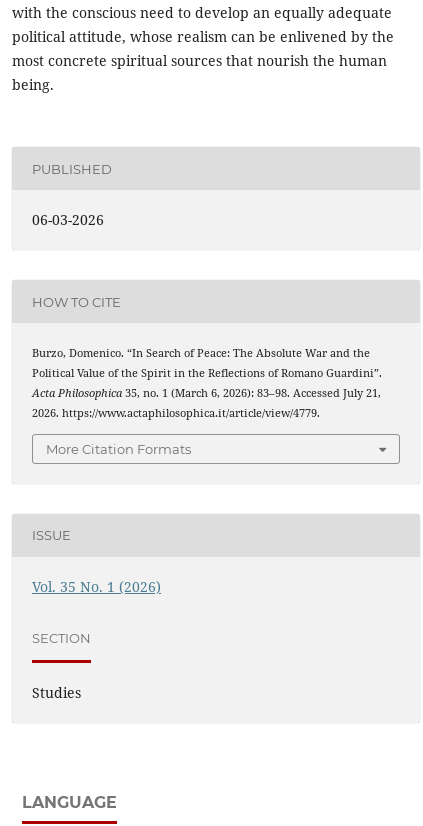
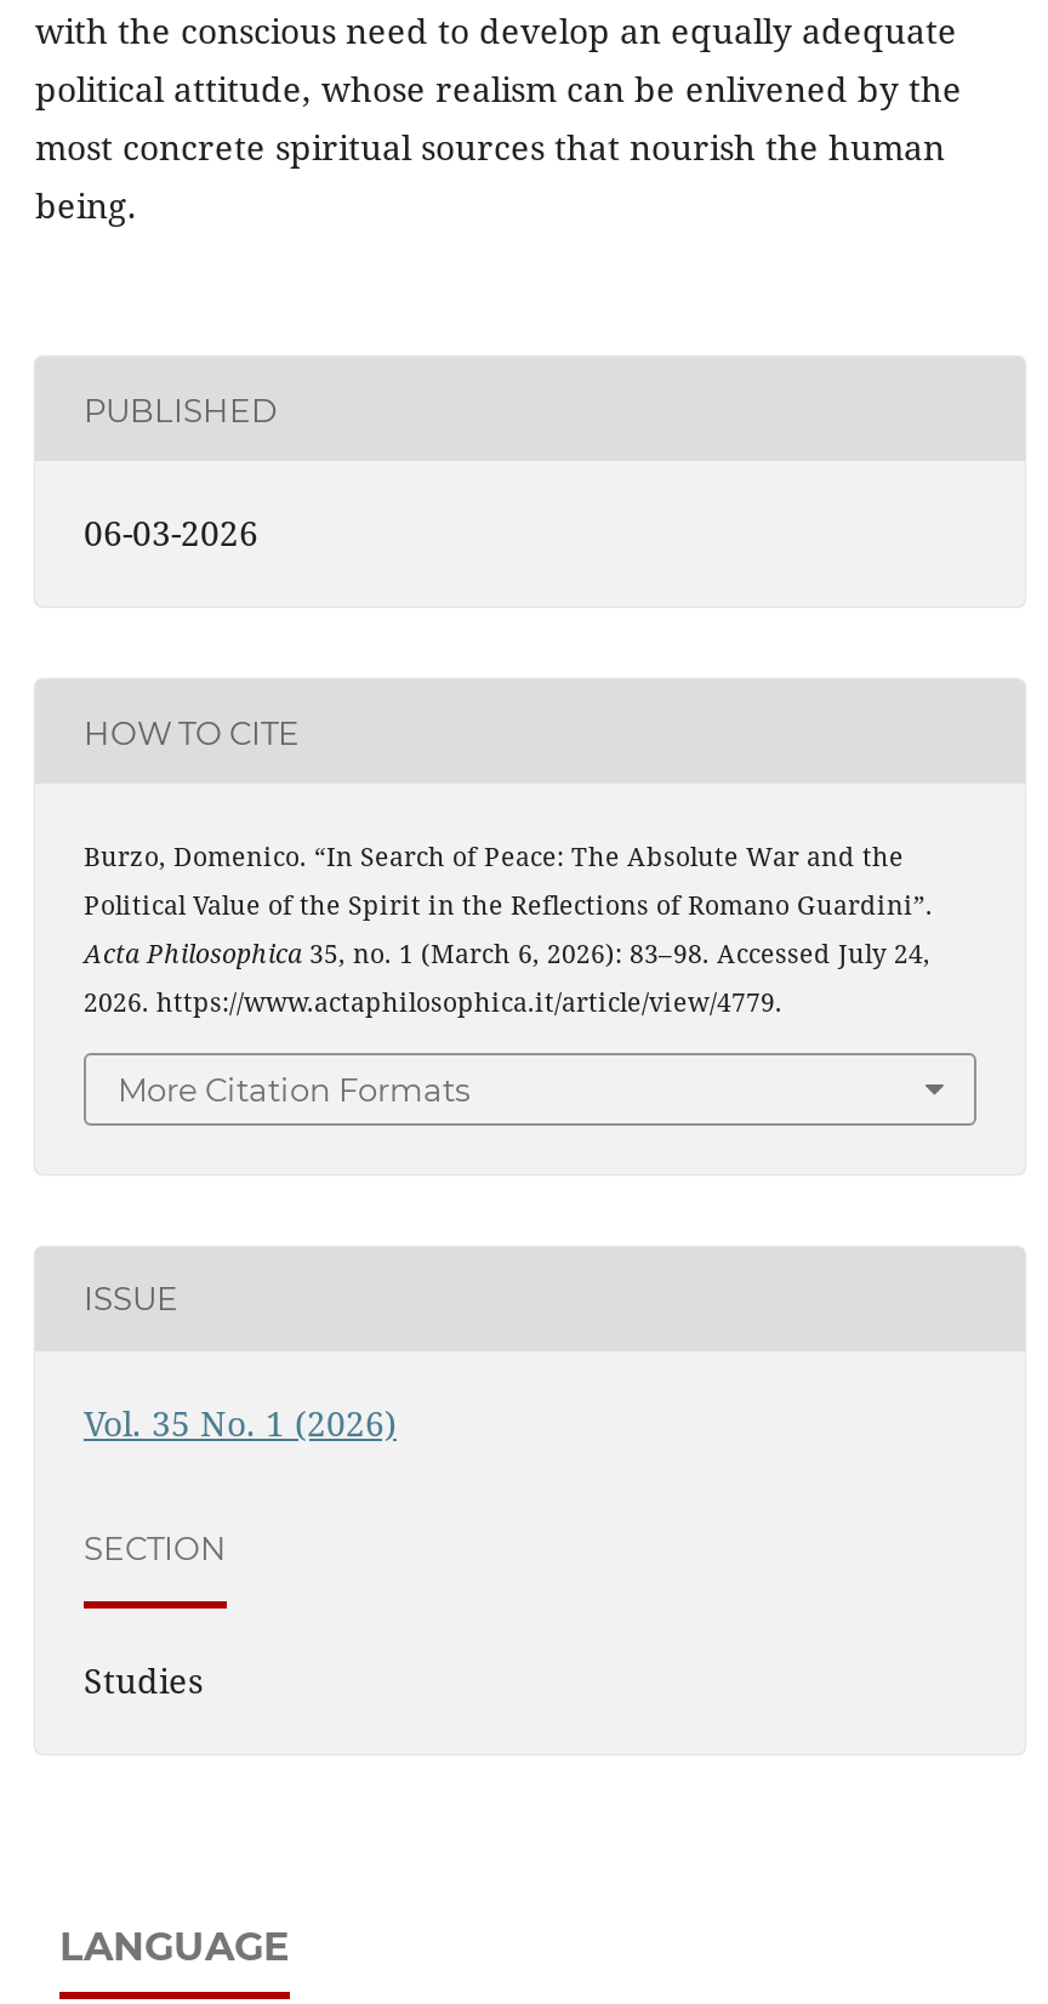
- Acta Philosophica 35, no. 1 (March 6, 2026): 83–98. Accessed July 21,
+ Acta Philosophica 35, no. 1 (March 6, 2026): 83–98. Accessed July 24,
